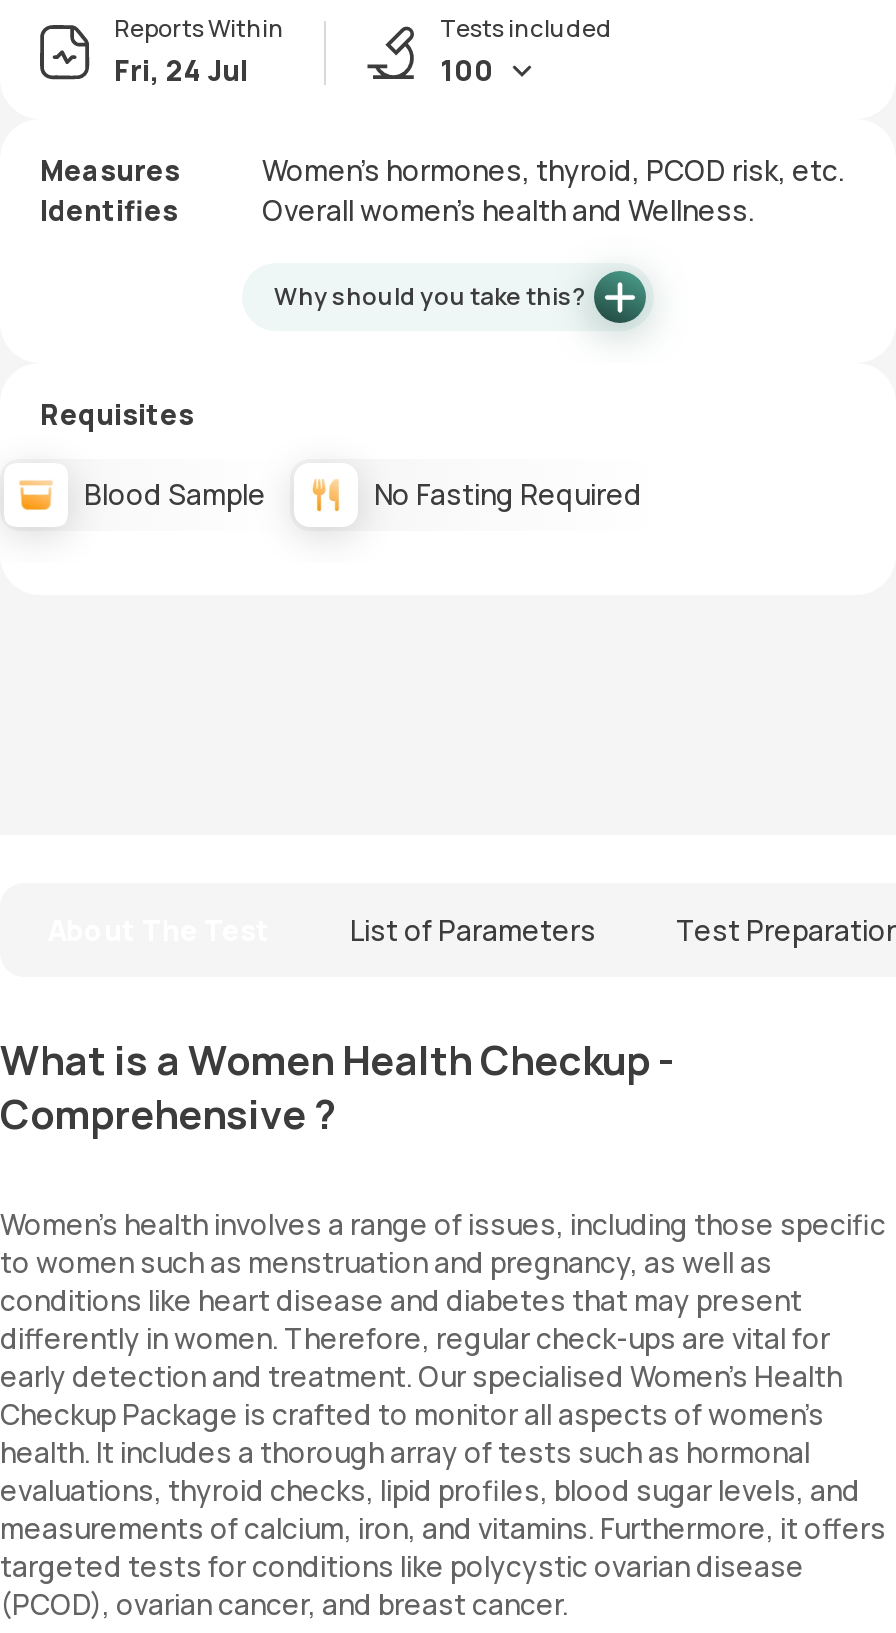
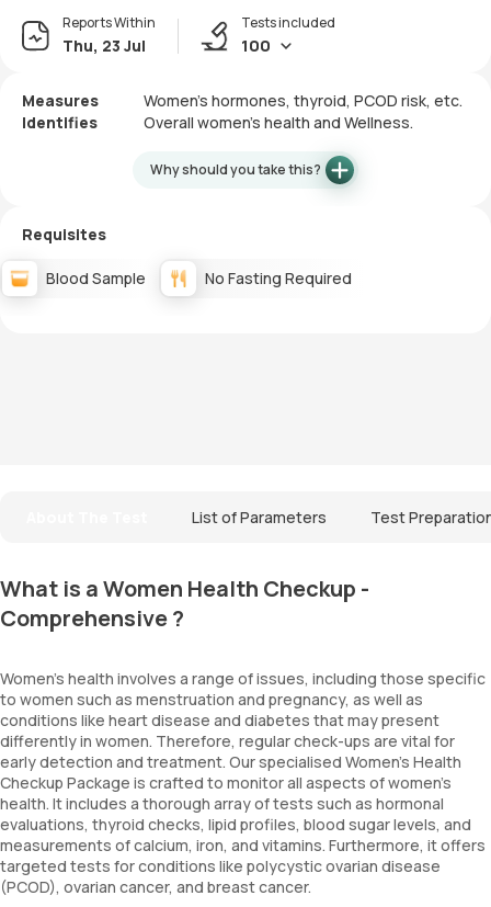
- Fri, 24 Jul
+ Thu, 23 Jul
